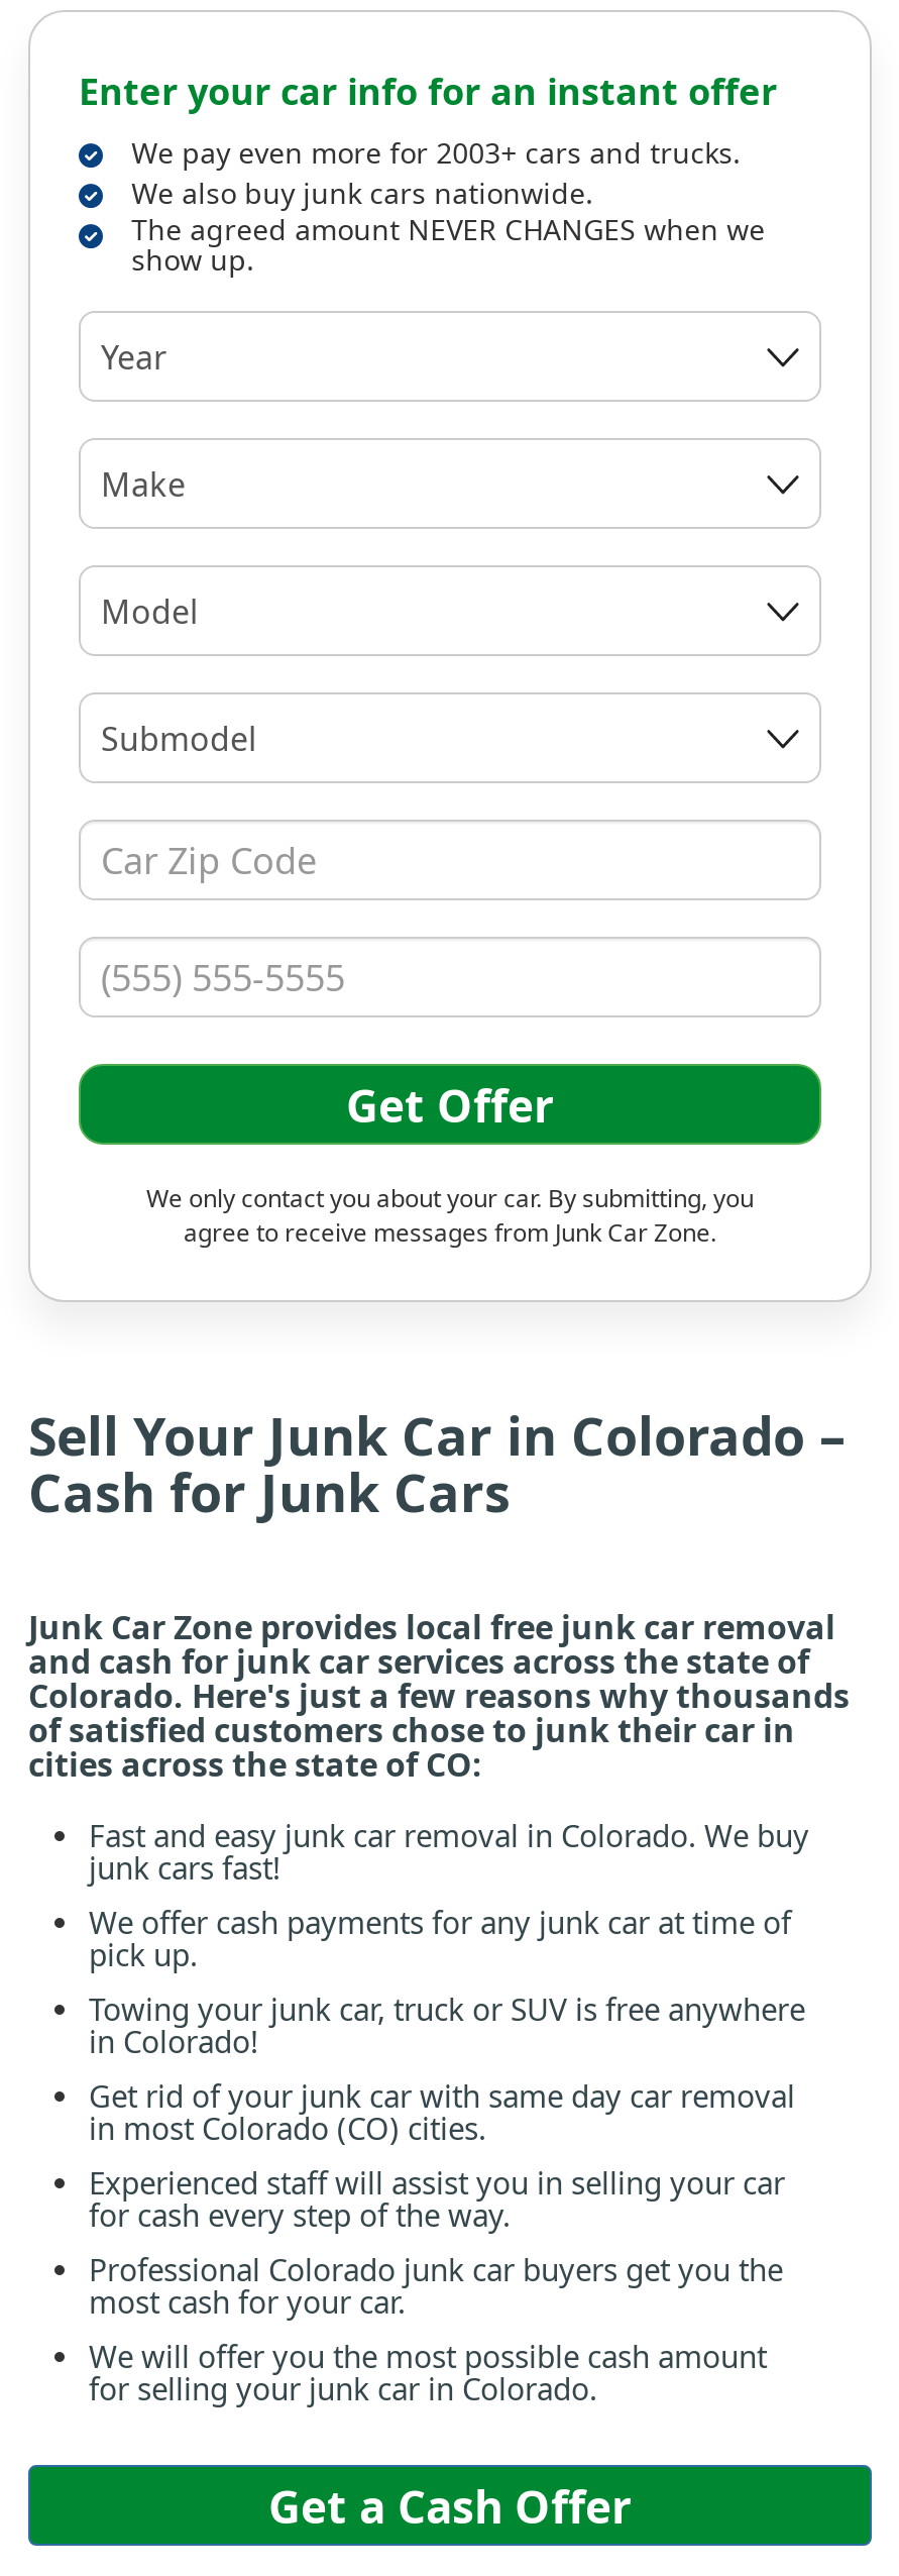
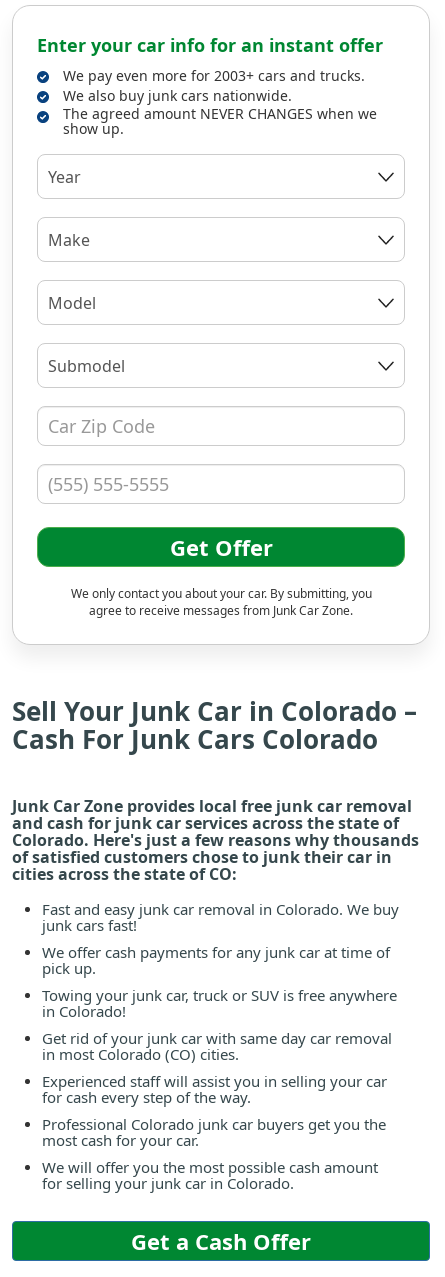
- Cash for Junk Cars
+ Cash For Junk Cars Colorado
